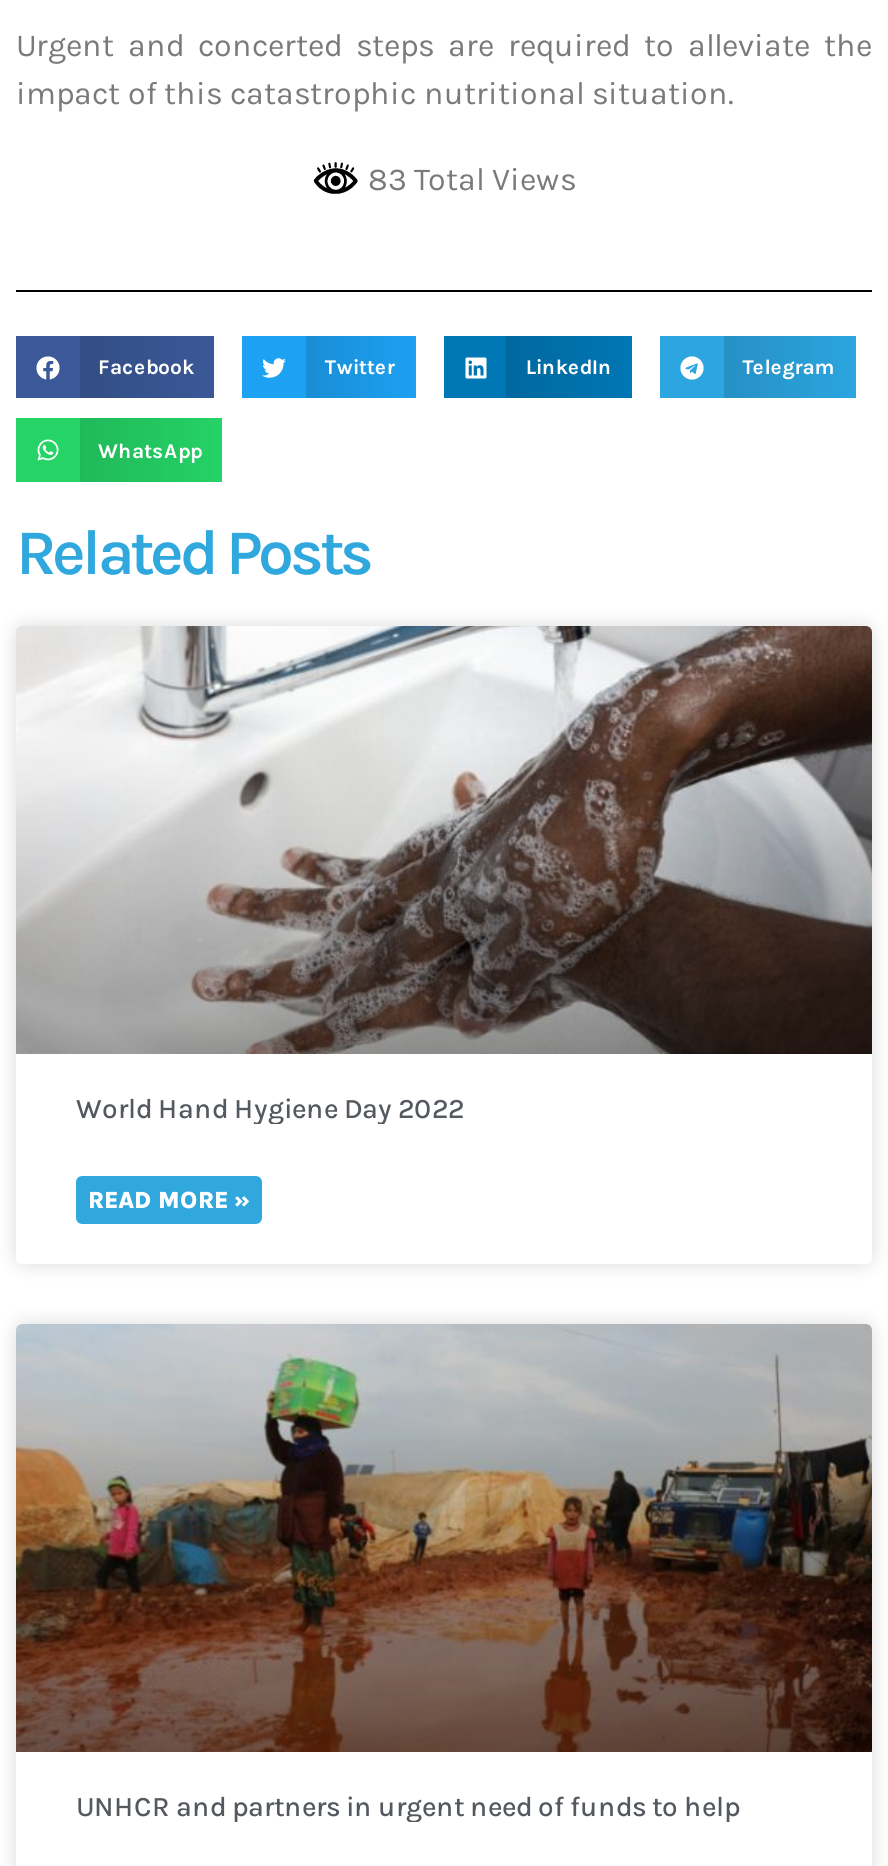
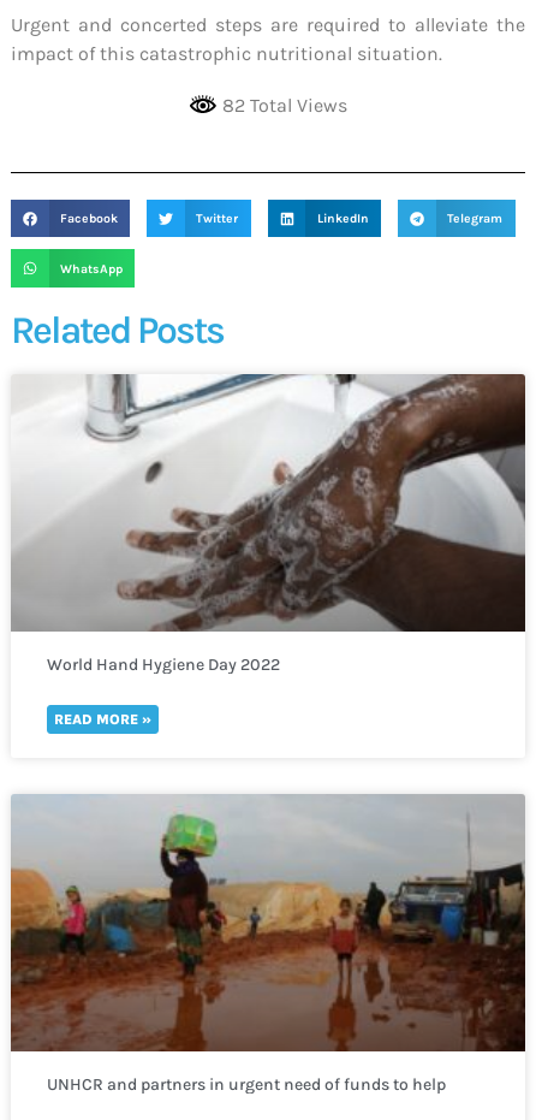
- 83 Total Views
+ 82 Total Views
